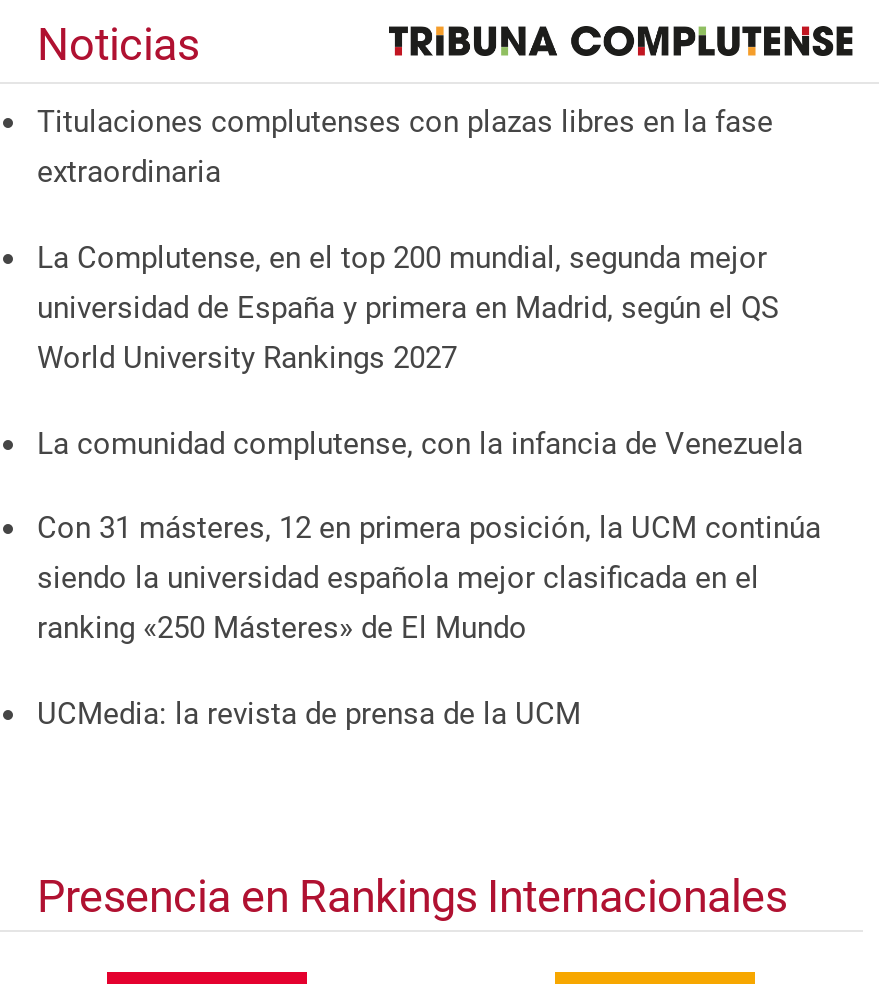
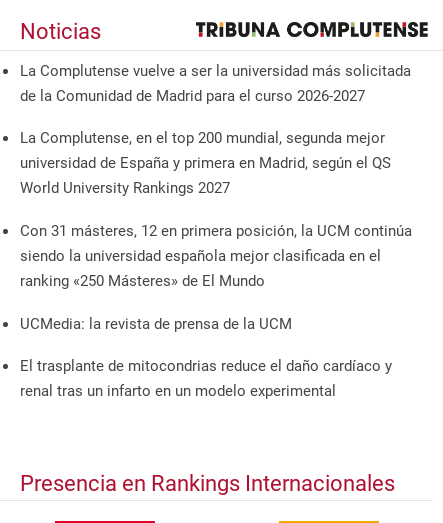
- Titulaciones complutenses con plazas libres en la fase
- extraordinaria
+ La Complutense vuelve a ser la universidad más solicitada
+ de la Comunidad de Madrid para el curso 2026-2027

- La comunidad complutense, con la infancia de Venezuela

moved up: Con 31 másteres, 12 en primera posición, la UCM continúa | siendo la universidad española mejor clasificada en el | ranking «250 Másteres» de El Mundo | UCMedia: la revista de prensa de la UCM

+ El trasplante de mitocondrias reduce el daño cardíaco y
+ renal tras un infarto en un modelo experimental
